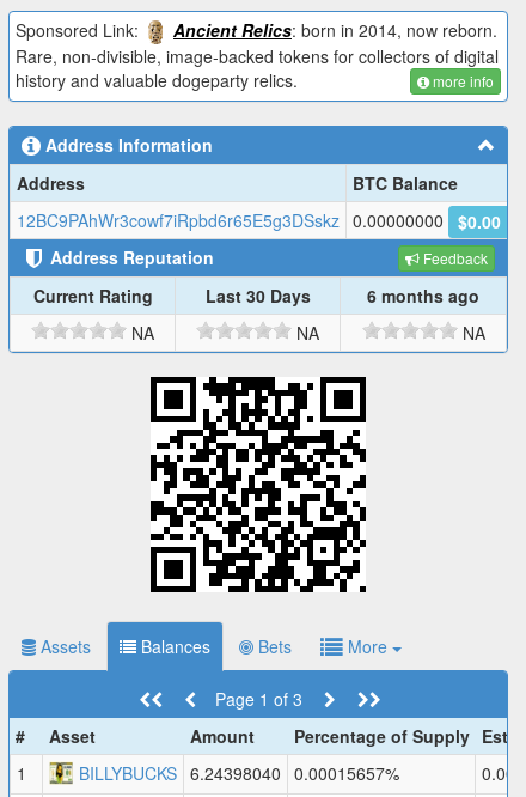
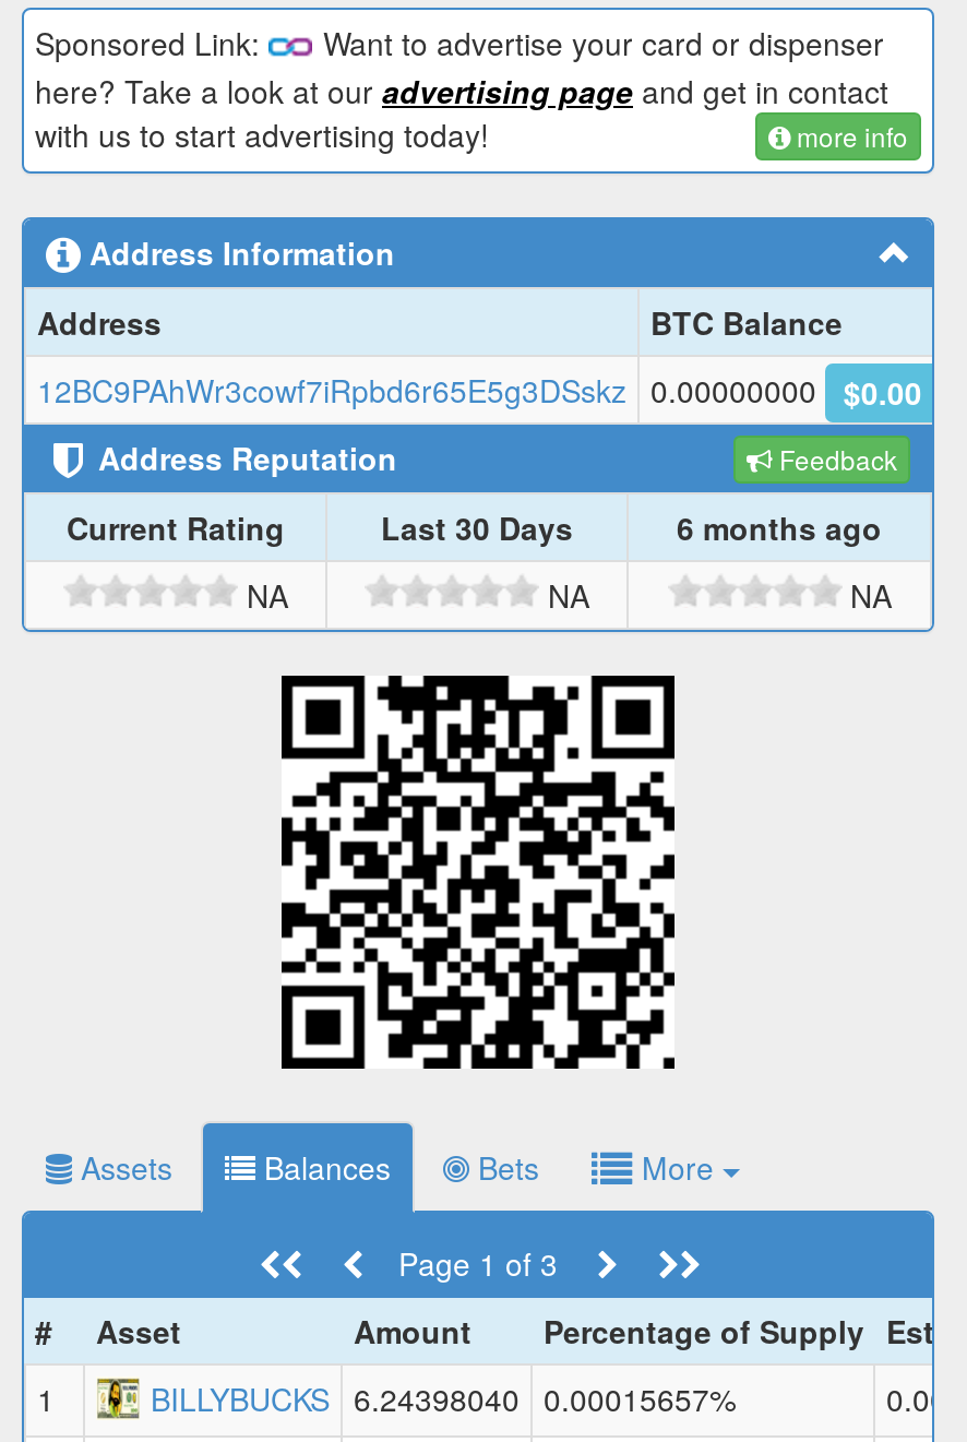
- Ancient Relics: born in 2014, now reborn.
- Rare, non-divisible, image-backed tokens for collectors of digital
- history and valuable dogeparty relics.
+ Want to advertise your card or dispenser
+ here? Take a look at our advertising page and get in contact
+ with us to start advertising today!
